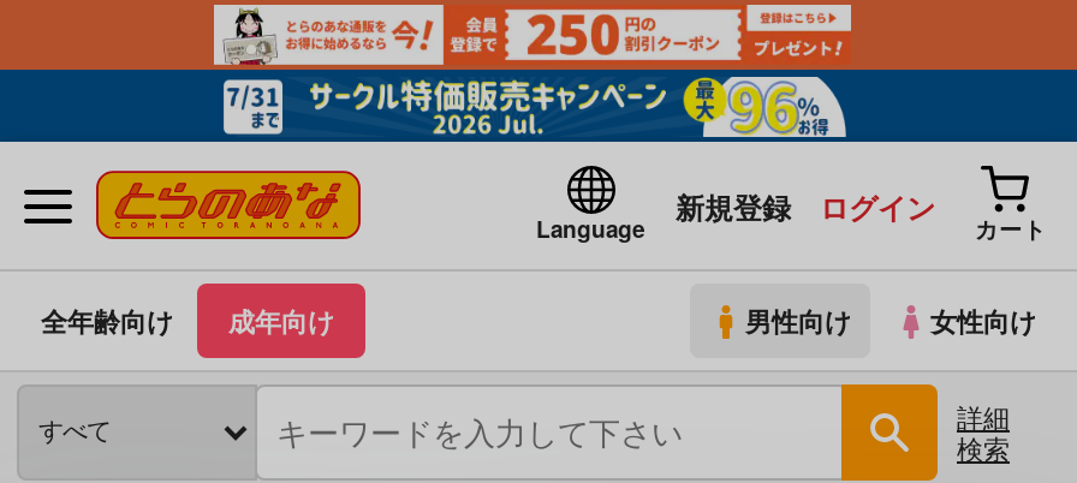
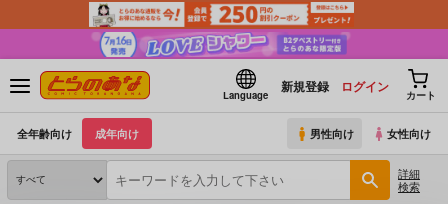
- [image]
+ [image]
